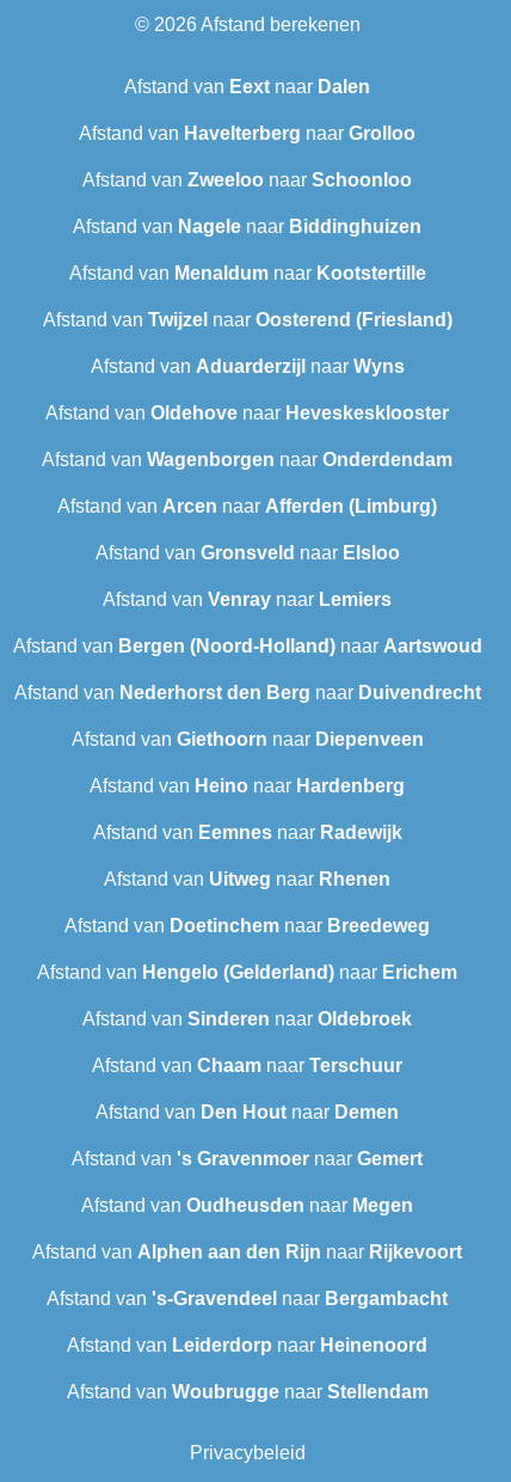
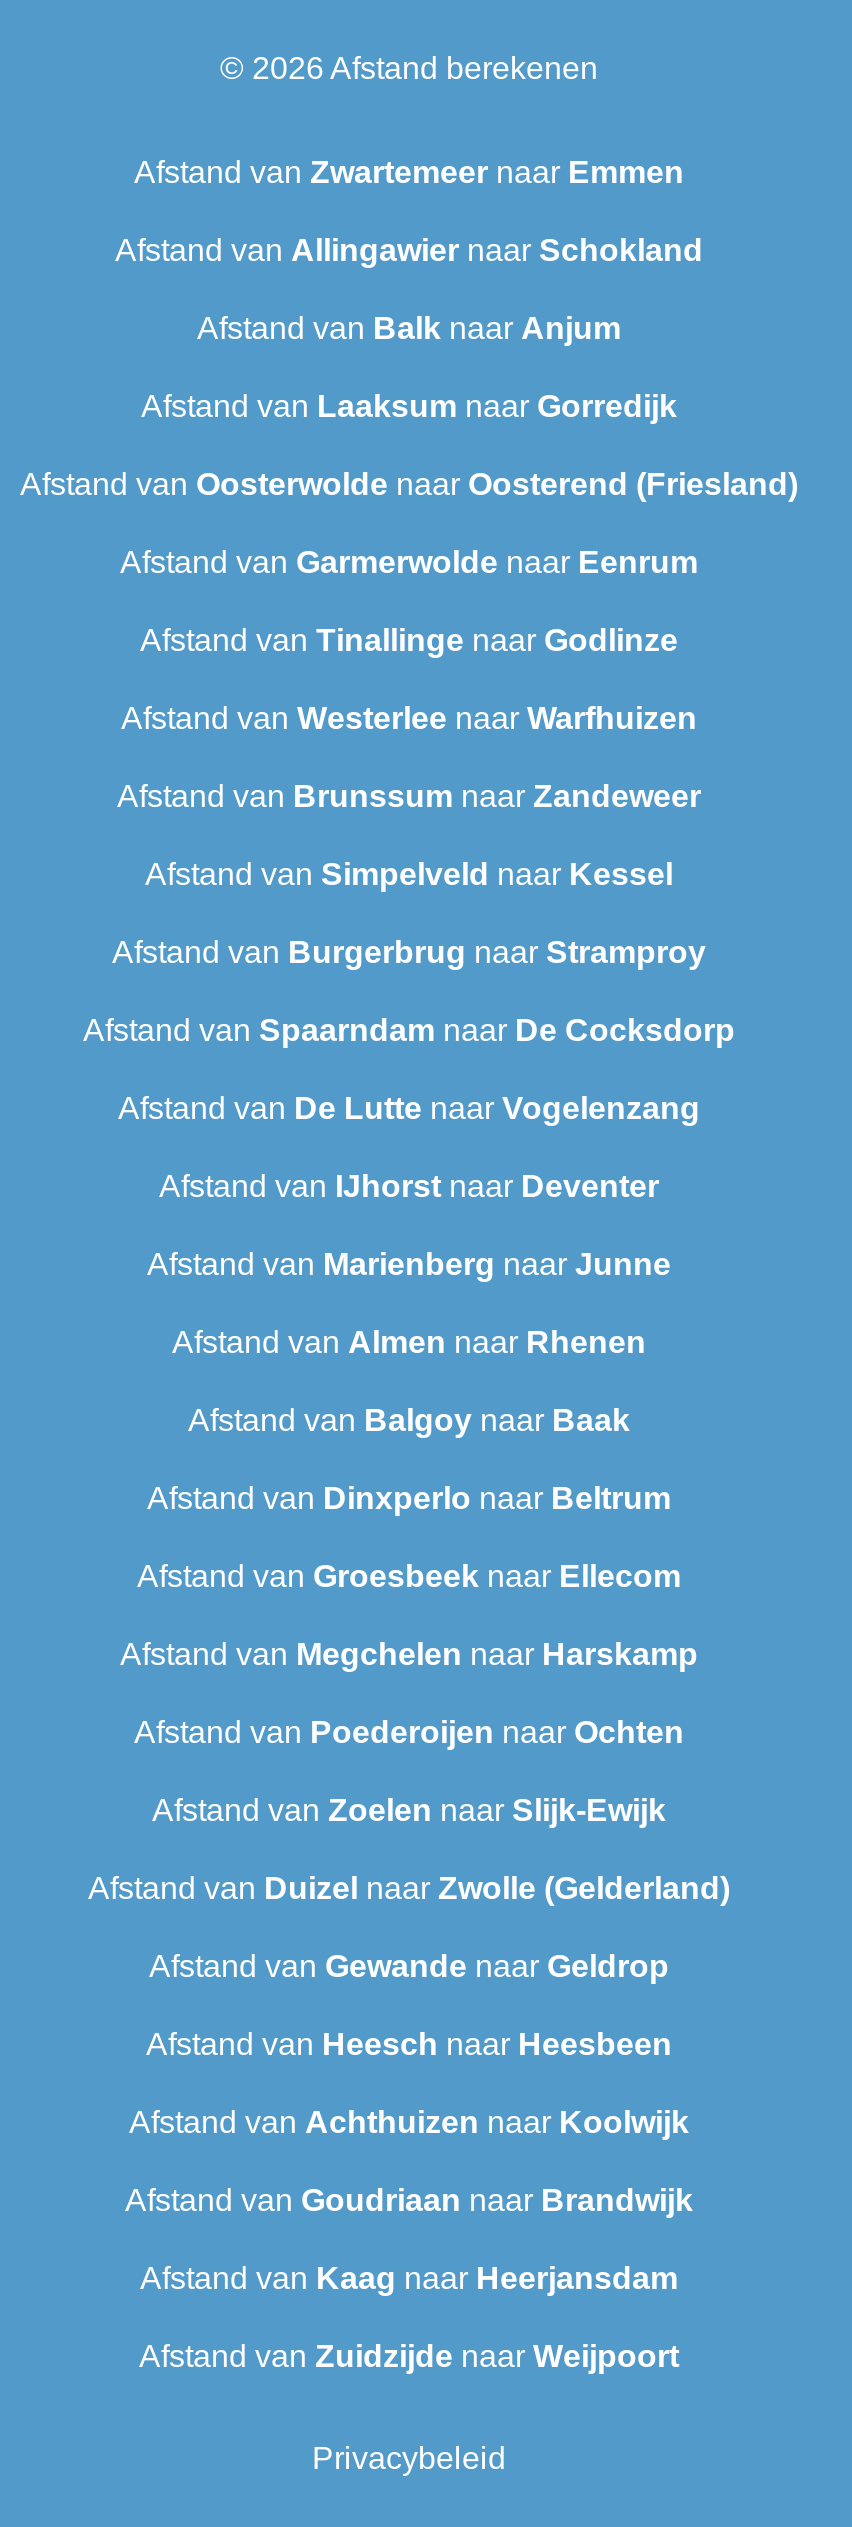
- Afstand van Eext naar Dalen
+ Afstand van Zwartemeer naar Emmen

- Afstand van Havelterberg naar Grolloo
+ Afstand van Allingawier naar Schokland

- Afstand van Zweeloo naar Schoonloo
+ Afstand van Balk naar Anjum

- Afstand van Nagele naar Biddinghuizen
+ Afstand van Laaksum naar Gorredijk

- Afstand van Menaldum naar Kootstertille
+ Afstand van Oosterwolde naar Oosterend (Friesland)

- Afstand van Twijzel naar Oosterend (Friesland)
+ Afstand van Garmerwolde naar Eenrum

- Afstand van Aduarderzijl naar Wyns
+ Afstand van Tinallinge naar Godlinze

- Afstand van Oldehove naar Heveskesklooster
+ Afstand van Westerlee naar Warfhuizen

- Afstand van Wagenborgen naar Onderdendam
+ Afstand van Brunssum naar Zandeweer

- Afstand van Arcen naar Afferden (Limburg)
+ Afstand van Simpelveld naar Kessel

- Afstand van Gronsveld naar Elsloo
+ Afstand van Burgerbrug naar Stramproy

- Afstand van Venray naar Lemiers
+ Afstand van Spaarndam naar De Cocksdorp

- Afstand van Bergen (Noord-Holland) naar Aartswoud
+ Afstand van De Lutte naar Vogelenzang

- Afstand van Nederhorst den Berg naar Duivendrecht
+ Afstand van IJhorst naar Deventer

- Afstand van Giethoorn naar Diepenveen
+ Afstand van Marienberg naar Junne

- Afstand van Heino naar Hardenberg
+ Afstand van Almen naar Rhenen

- Afstand van Eemnes naar Radewijk
+ Afstand van Balgoy naar Baak

- Afstand van Uitweg naar Rhenen
+ Afstand van Dinxperlo naar Beltrum

- Afstand van Doetinchem naar Breedeweg
+ Afstand van Groesbeek naar Ellecom

- Afstand van Hengelo (Gelderland) naar Erichem
+ Afstand van Megchelen naar Harskamp

- Afstand van Sinderen naar Oldebroek
+ Afstand van Poederoijen naar Ochten

- Afstand van Chaam naar Terschuur
+ Afstand van Zoelen naar Slijk-Ewijk

- Afstand van Den Hout naar Demen
+ Afstand van Duizel naar Zwolle (Gelderland)

- Afstand van 's Gravenmoer naar Gemert
+ Afstand van Gewande naar Geldrop

- Afstand van Oudheusden naar Megen
+ Afstand van Heesch naar Heesbeen

- Afstand van Alphen aan den Rijn naar Rijkevoort
+ Afstand van Achthuizen naar Koolwijk

- Afstand van 's-Gravendeel naar Bergambacht
+ Afstand van Goudriaan naar Brandwijk

- Afstand van Leiderdorp naar Heinenoord
+ Afstand van Kaag naar Heerjansdam

- Afstand van Woubrugge naar Stellendam
+ Afstand van Zuidzijde naar Weijpoort
